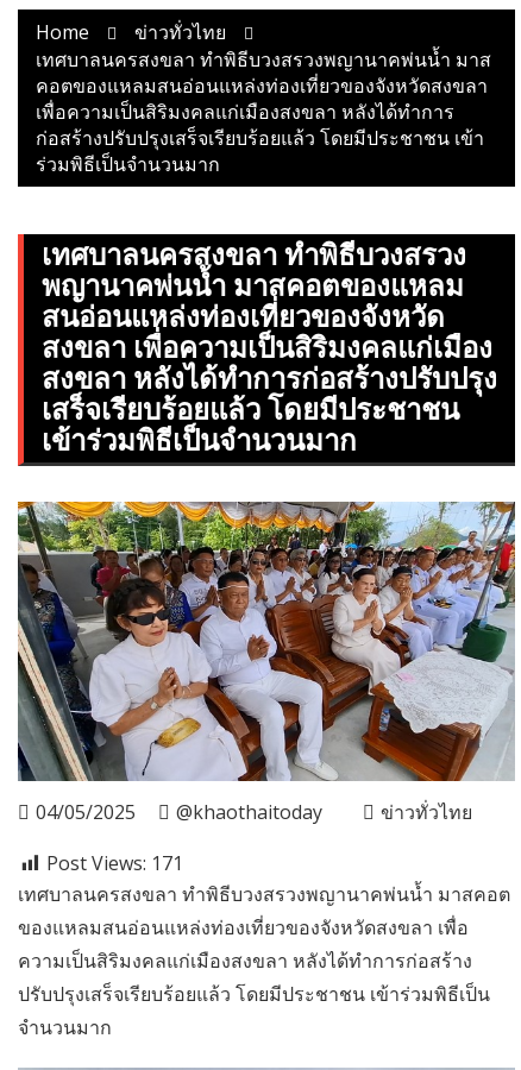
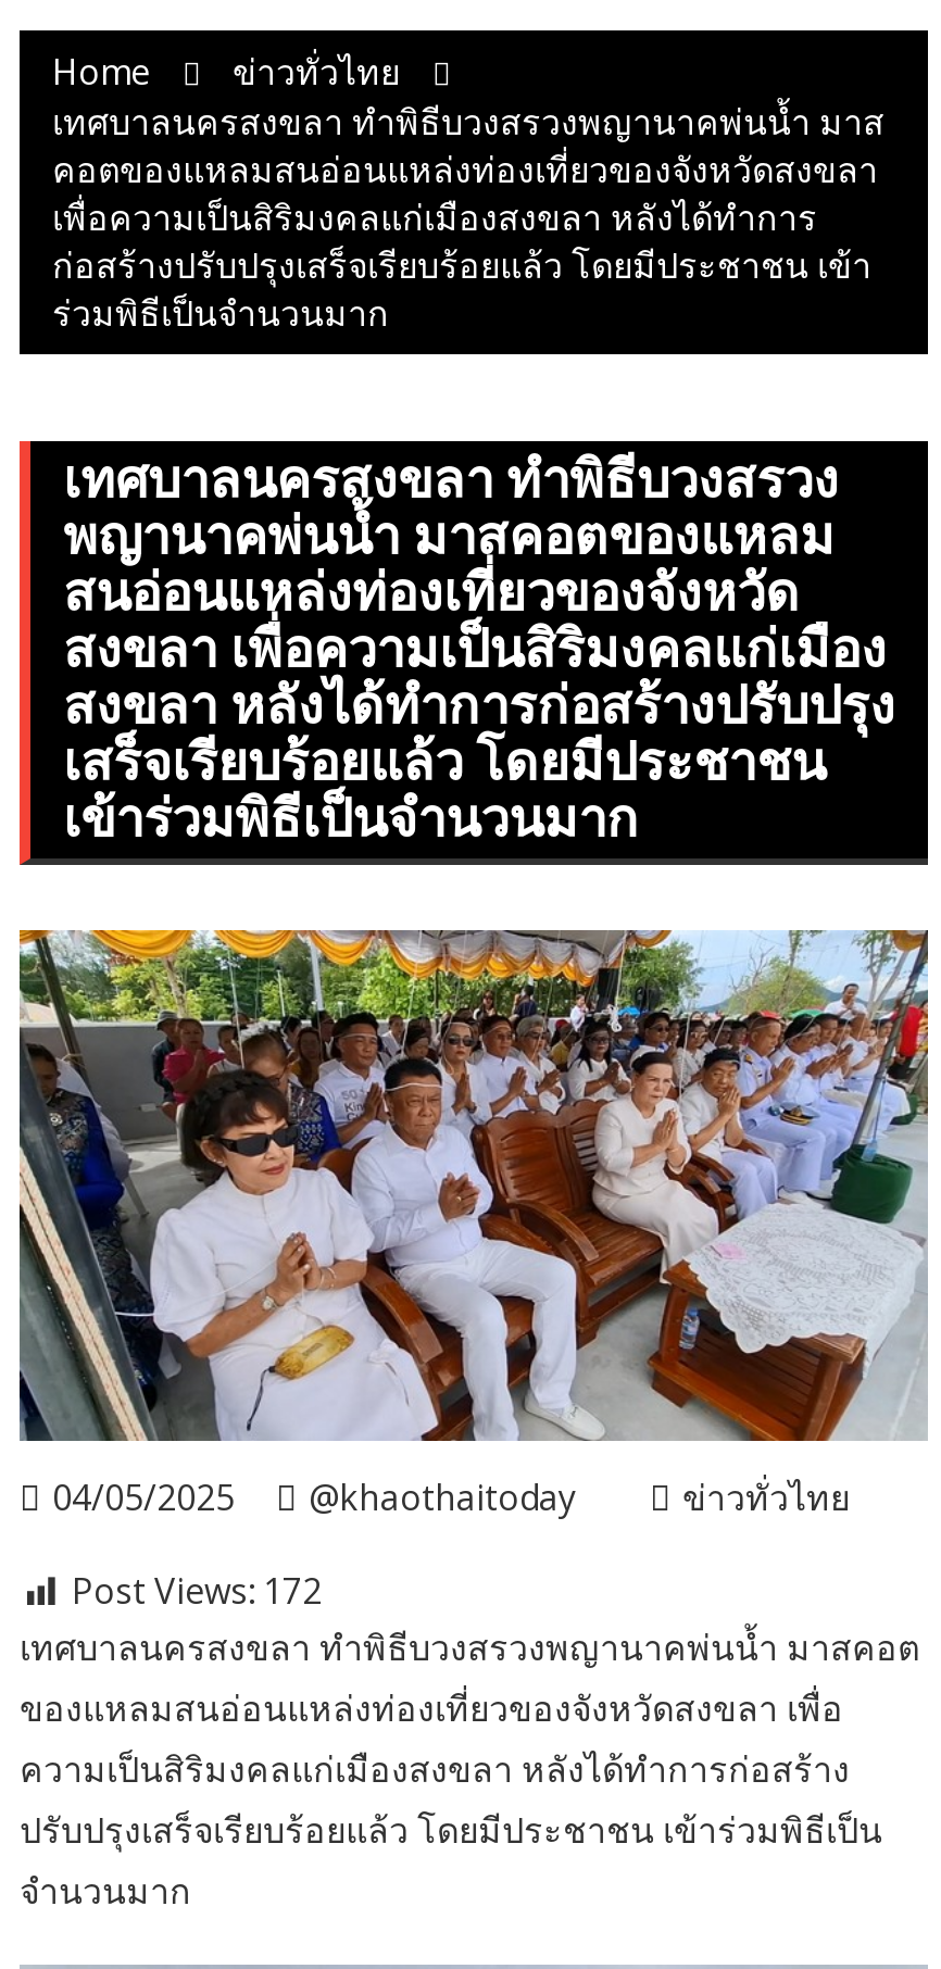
- Post Views: 171
+ Post Views: 172
